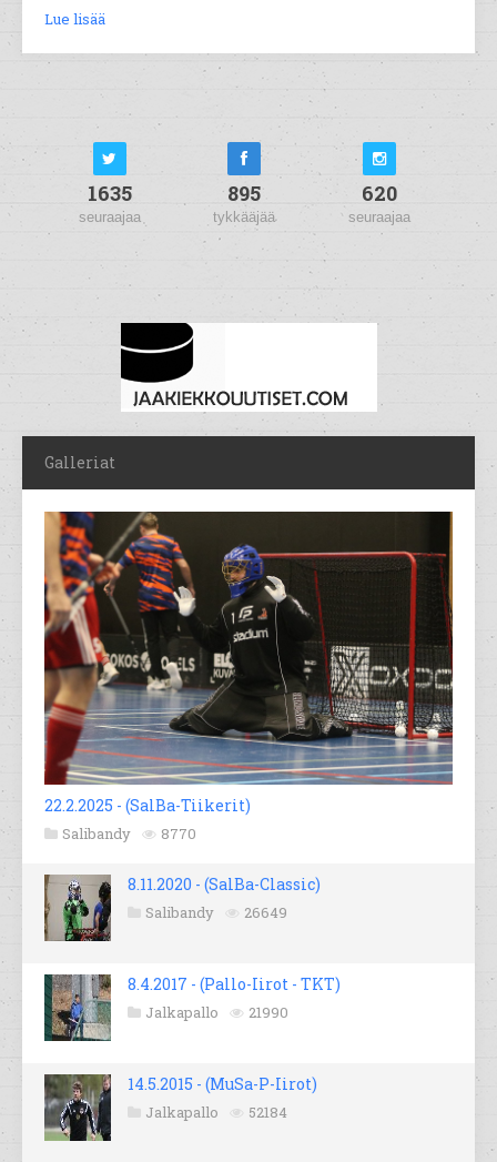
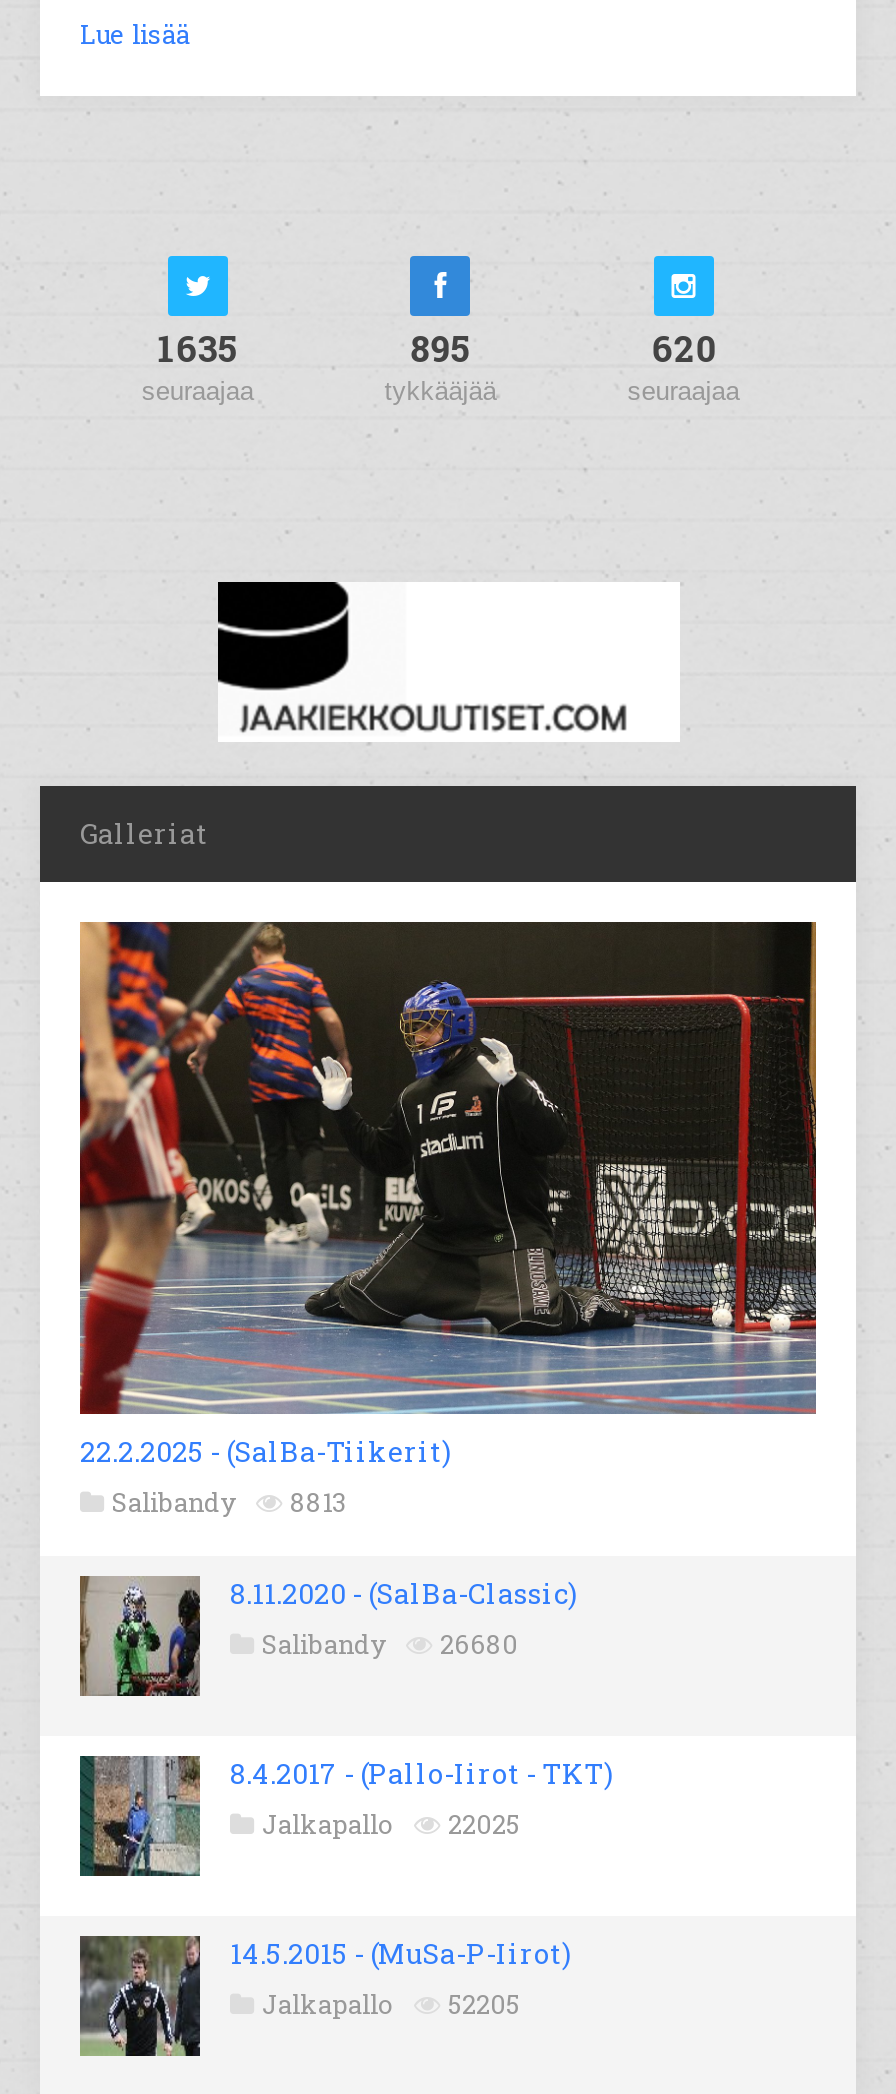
- Salibandy 8770
+ Salibandy 8813

- Salibandy 26649
+ Salibandy 26680

- Jalkapallo 21990
+ Jalkapallo 22025

- Jalkapallo 52184
+ Jalkapallo 52205
